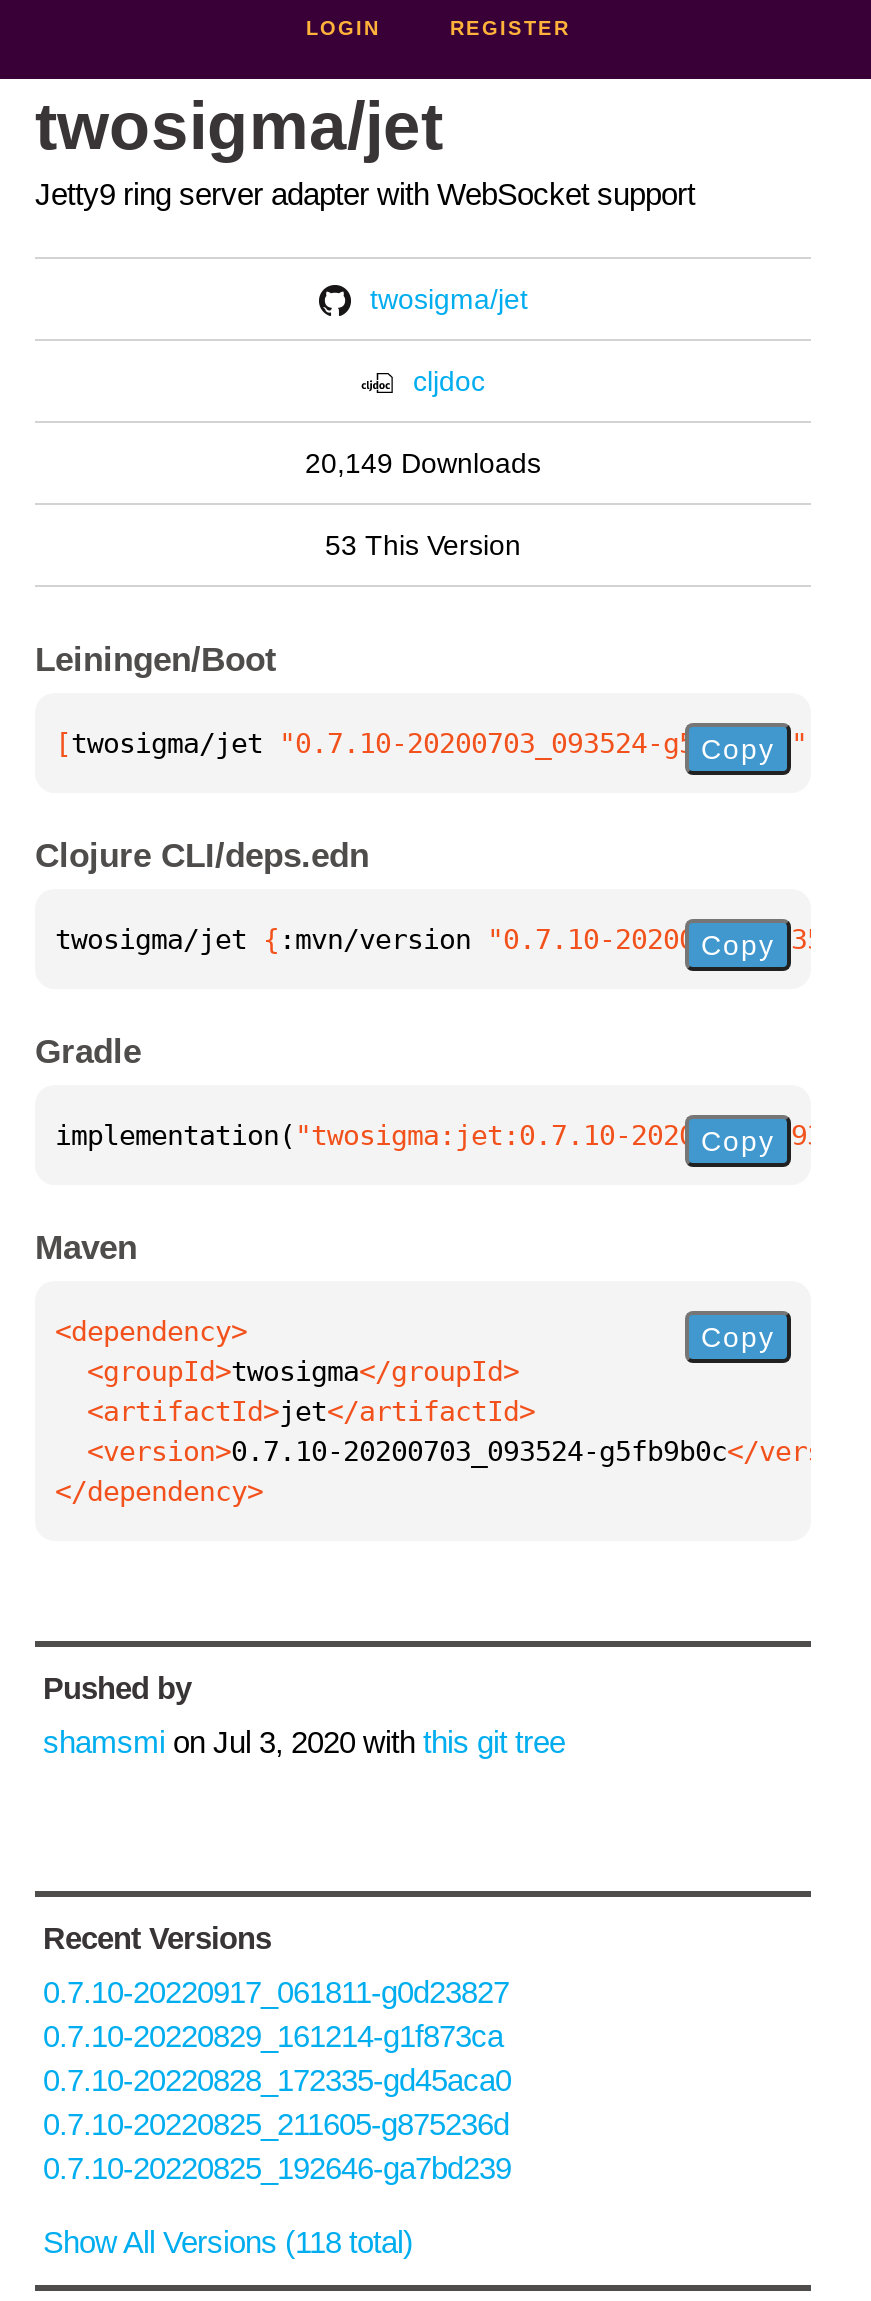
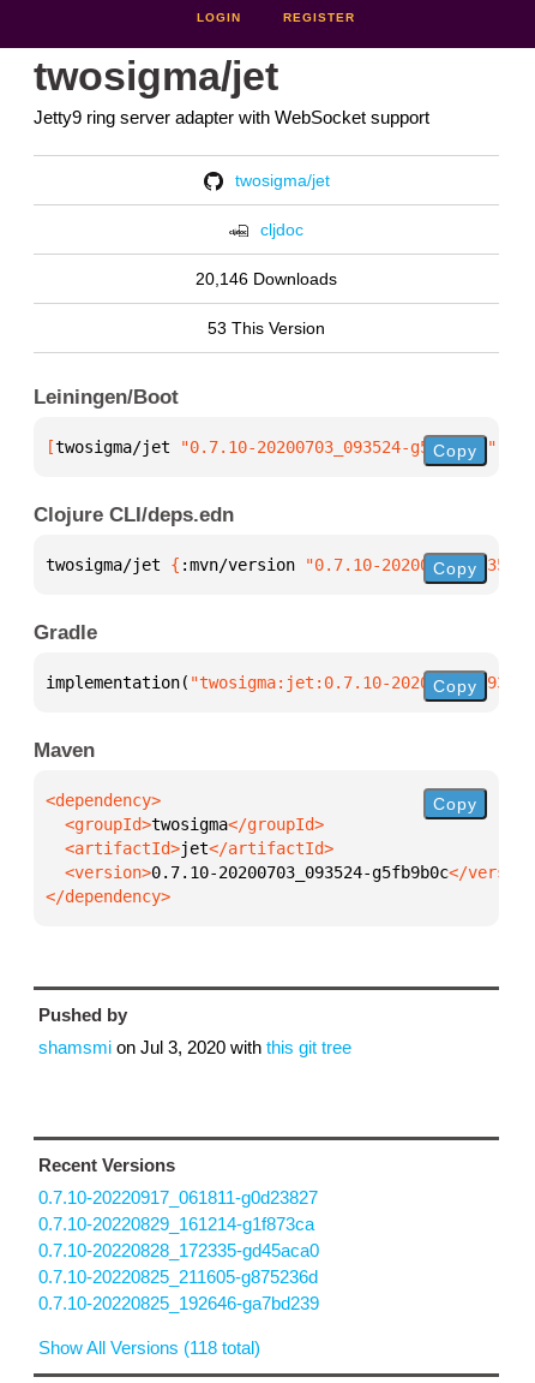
- 20,149 Downloads
+ 20,146 Downloads
